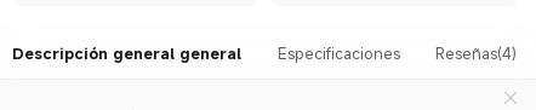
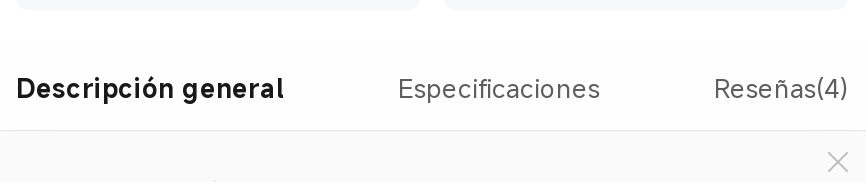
- Descripción general general
+ Descripción general
